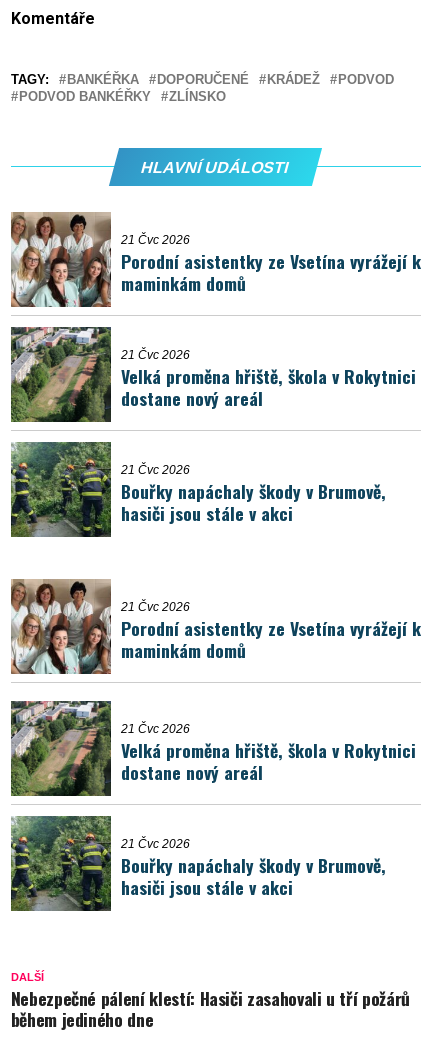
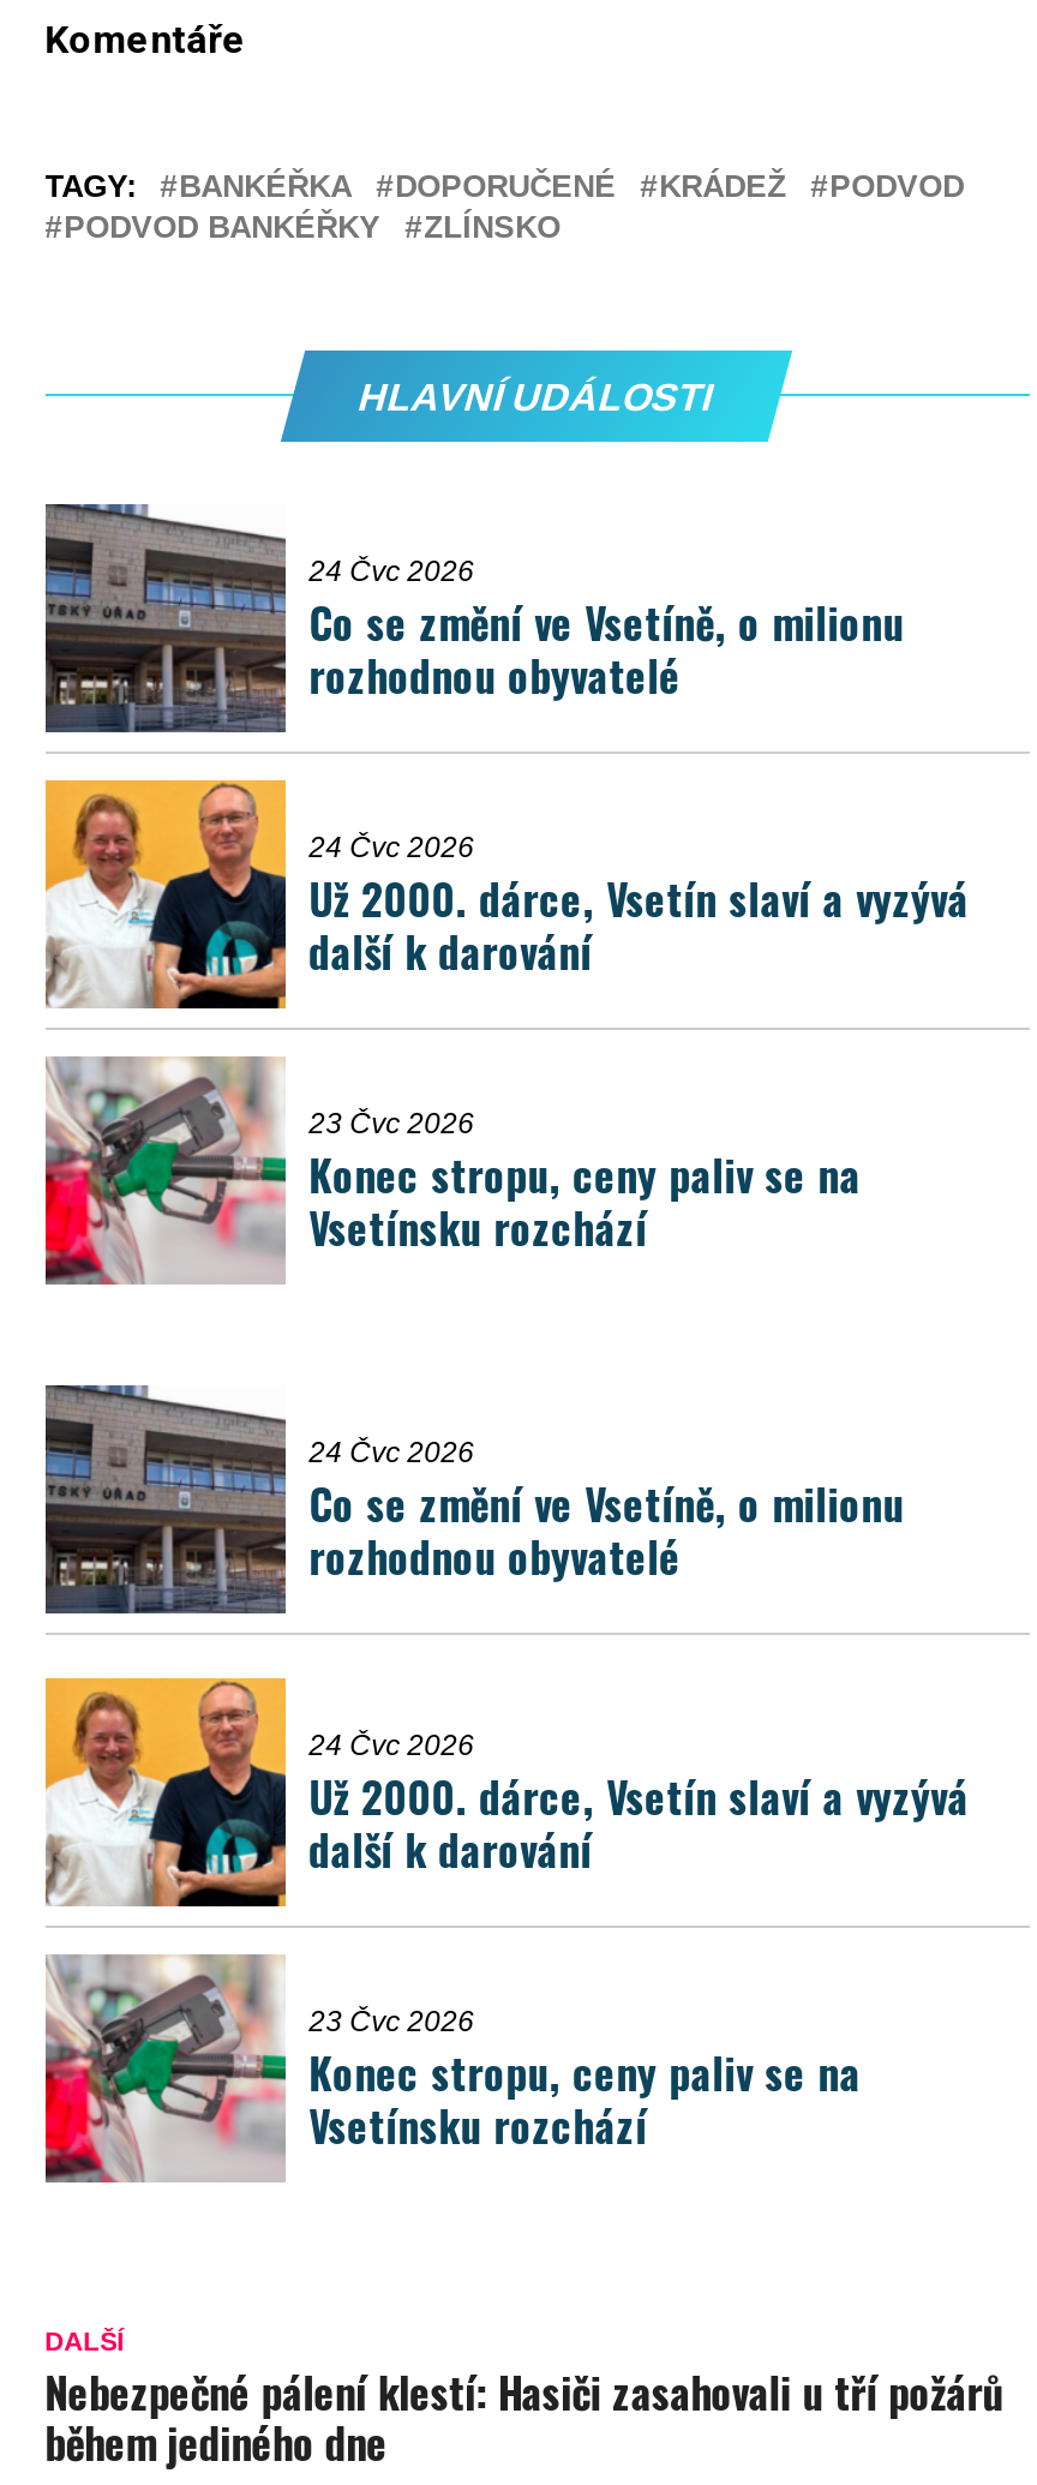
- [image]
- Porodní asistentky ze Vsetína vyrážejí k
- maminkám domů
+ [image]
+ Co se změní ve Vsetíně, o milionu
+ rozhodnou obyvatelé

- 21 Čvc 2026
+ 24 Čvc 2026

- [image]
- Velká proměna hřiště, škola v Rokytnici
- dostane nový areál
+ [image]
+ Už 2000. dárce, Vsetín slaví a vyzývá
+ další k darování

- 21 Čvc 2026
+ 24 Čvc 2026

- [image]
- Bouřky napáchaly škody v Brumově,
- hasiči jsou stále v akci
+ [image]
+ Konec stropu, ceny paliv se na
+ Vsetínsku rozchází

- 21 Čvc 2026
+ 23 Čvc 2026

- [image]
- Porodní asistentky ze Vsetína vyrážejí k
- maminkám domů
+ [image]
+ Co se změní ve Vsetíně, o milionu
+ rozhodnou obyvatelé

- 21 Čvc 2026
+ 24 Čvc 2026

- [image]
- Velká proměna hřiště, škola v Rokytnici
- dostane nový areál
+ [image]
+ Už 2000. dárce, Vsetín slaví a vyzývá
+ další k darování

- 21 Čvc 2026
+ 24 Čvc 2026

- [image]
- Bouřky napáchaly škody v Brumově,
- hasiči jsou stále v akci
+ [image]
+ Konec stropu, ceny paliv se na
+ Vsetínsku rozchází

- 21 Čvc 2026
+ 23 Čvc 2026
